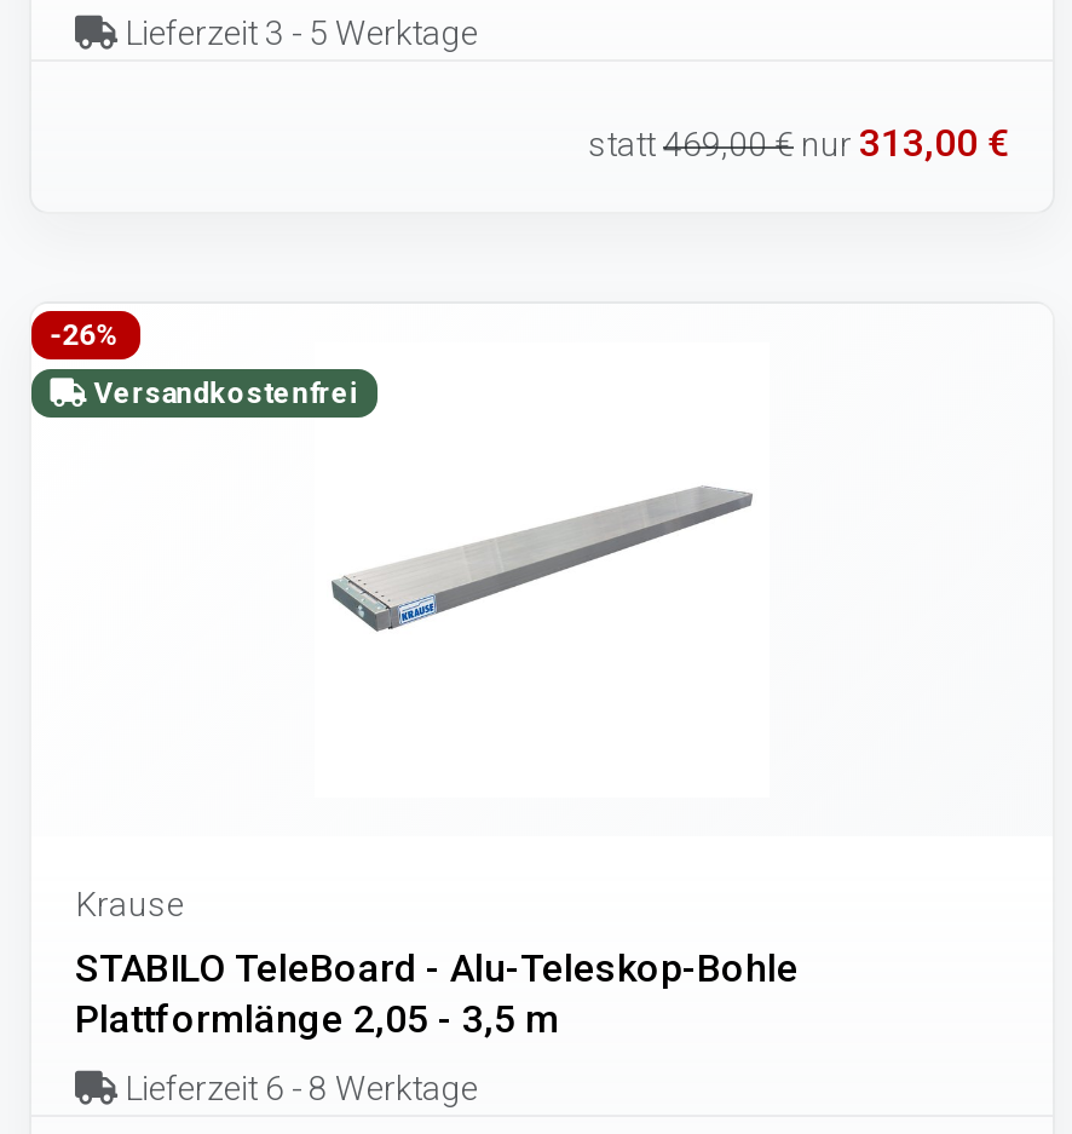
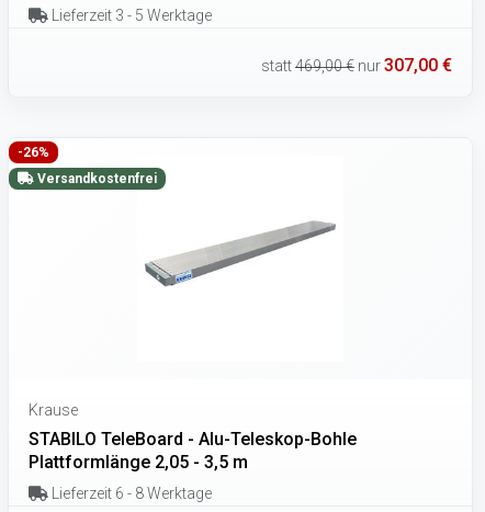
- statt469,00 €nur 313,00 €
+ statt469,00 €nur 307,00 €
